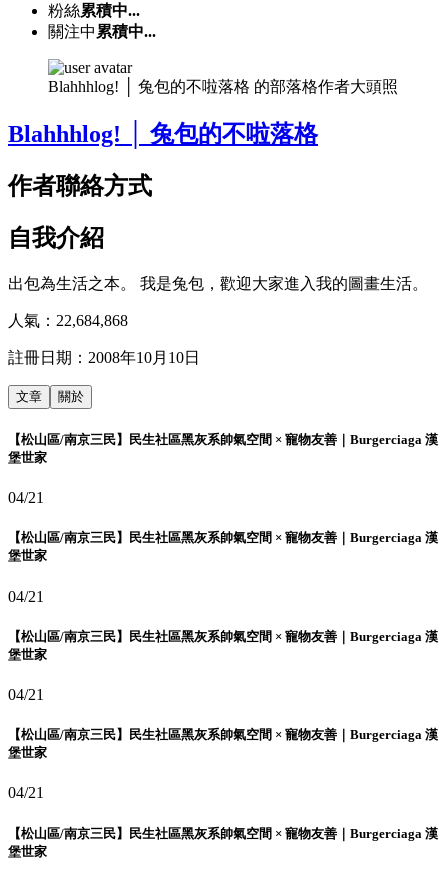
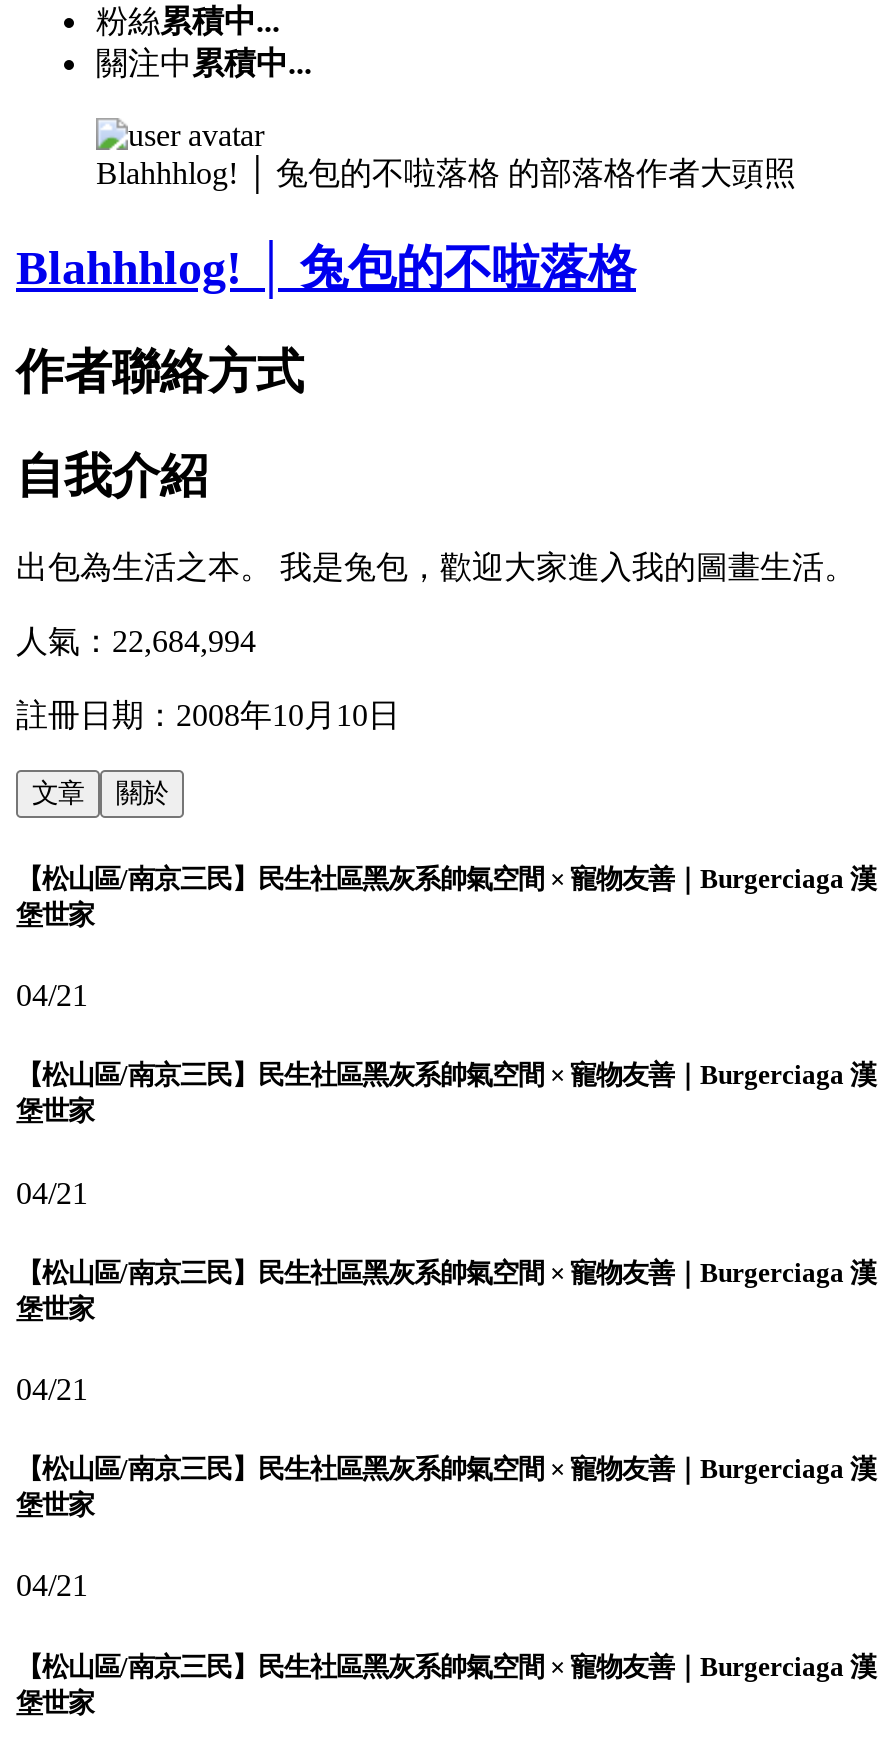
- 人氣：22,684,868
+ 人氣：22,684,994
